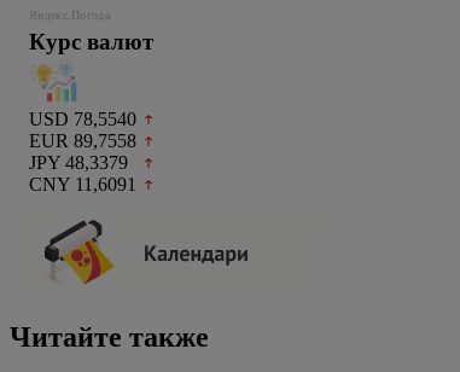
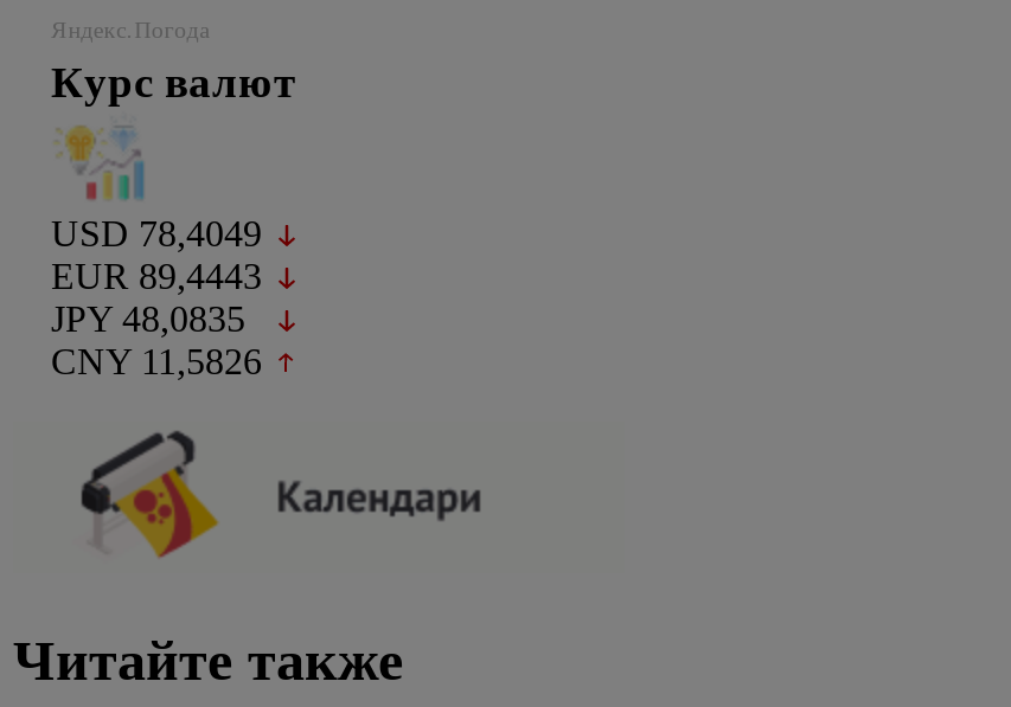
- USD 78,5540
+ USD 78,4049

- EUR 89,7558
+ EUR 89,4443

- JPY 48,3379
+ JPY 48,0835

- CNY 11,6091
+ CNY 11,5826
